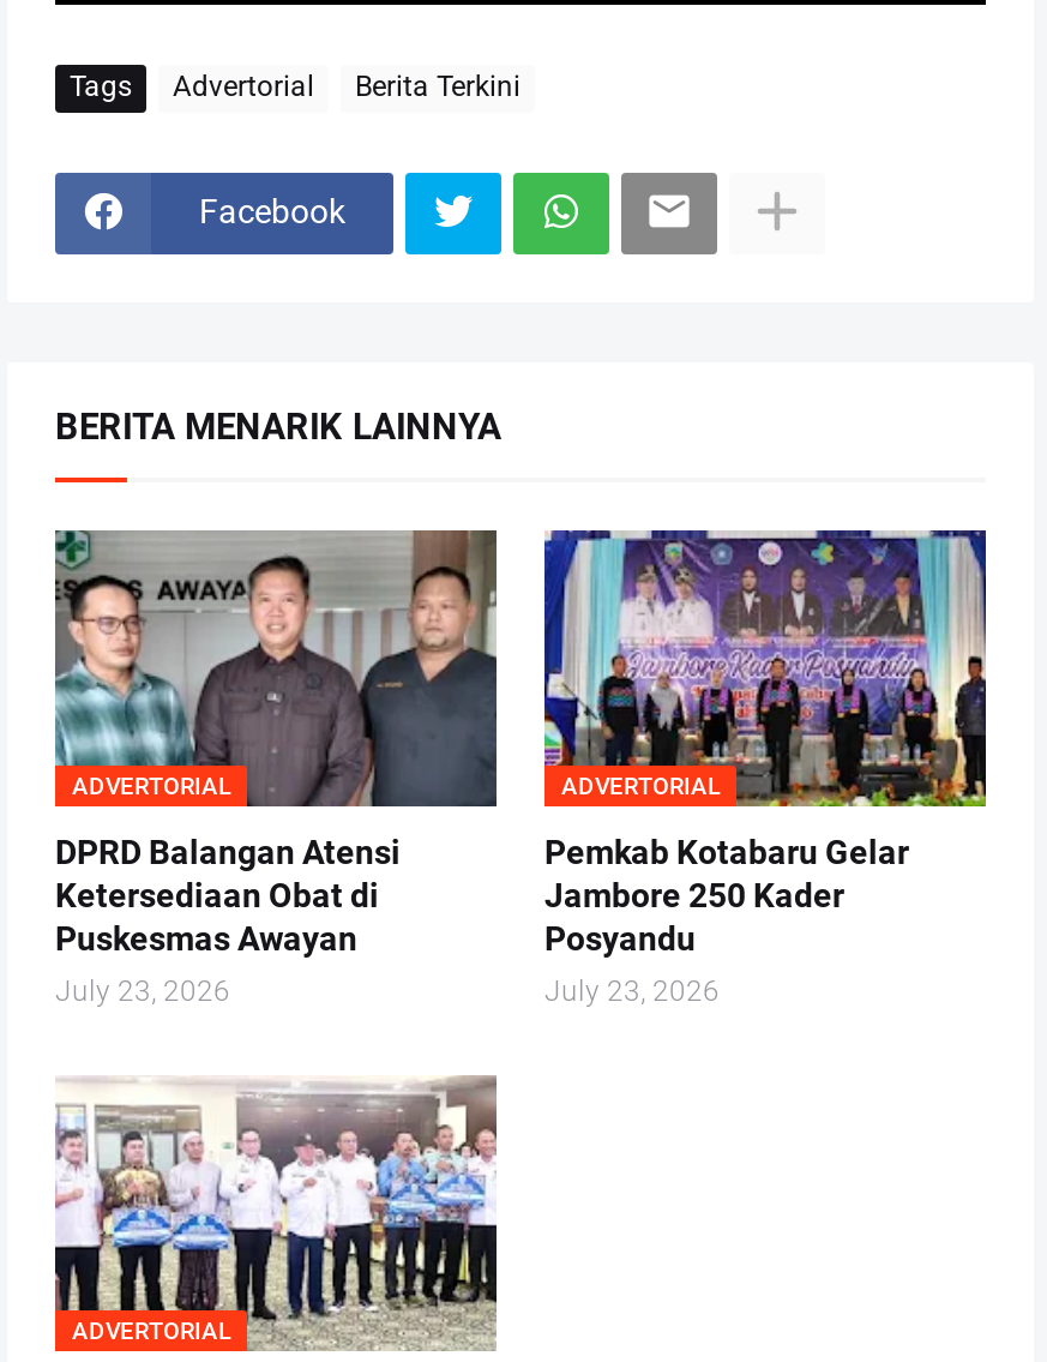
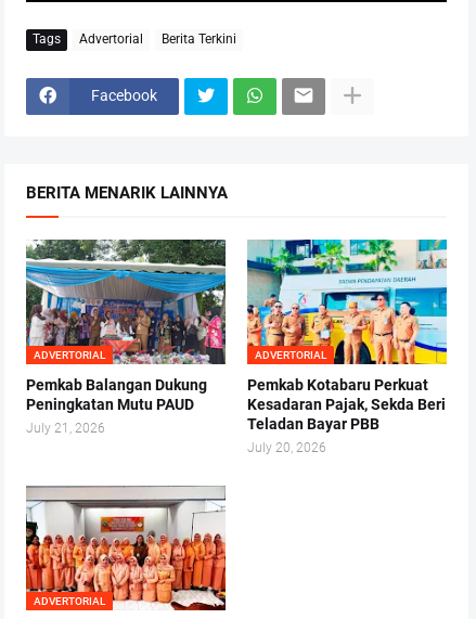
- [image]
- DPRD Balangan Atensi
- Ketersediaan Obat di
- Puskesmas Awayan
- July 23, 2026
+ [image]
+ Pemkab Balangan Dukung
+ Peningkatan Mutu PAUD
+ July 21, 2026

- [image]
- Pemkab Kotabaru Gelar
- Jambore 250 Kader
- Posyandu
- July 23, 2026
+ [image]
+ Pemkab Kotabaru Perkuat
+ Kesadaran Pajak, Sekda Beri
+ Teladan Bayar PBB
+ July 20, 2026

- [image]
+ [image]
